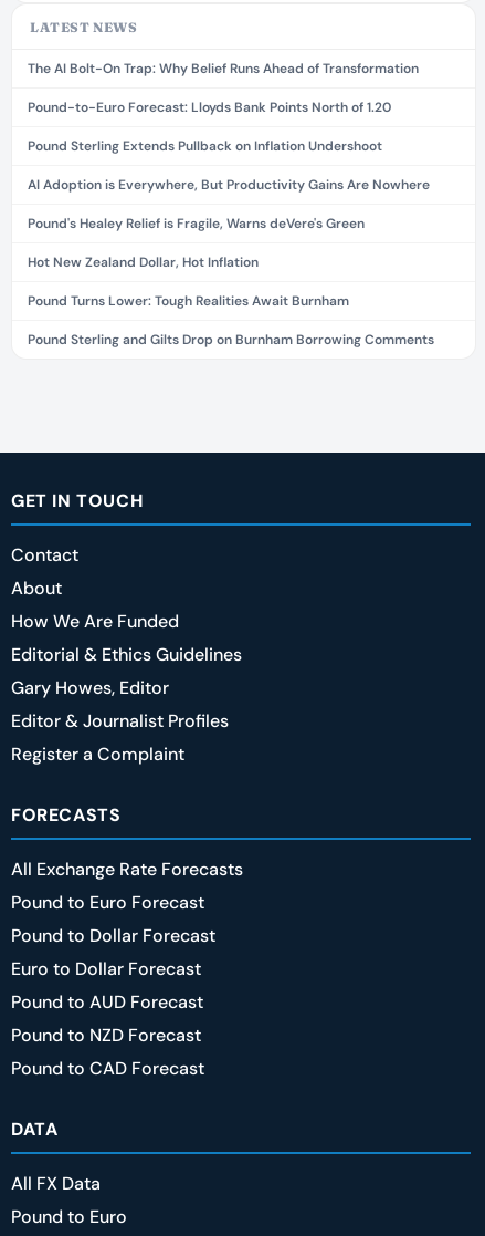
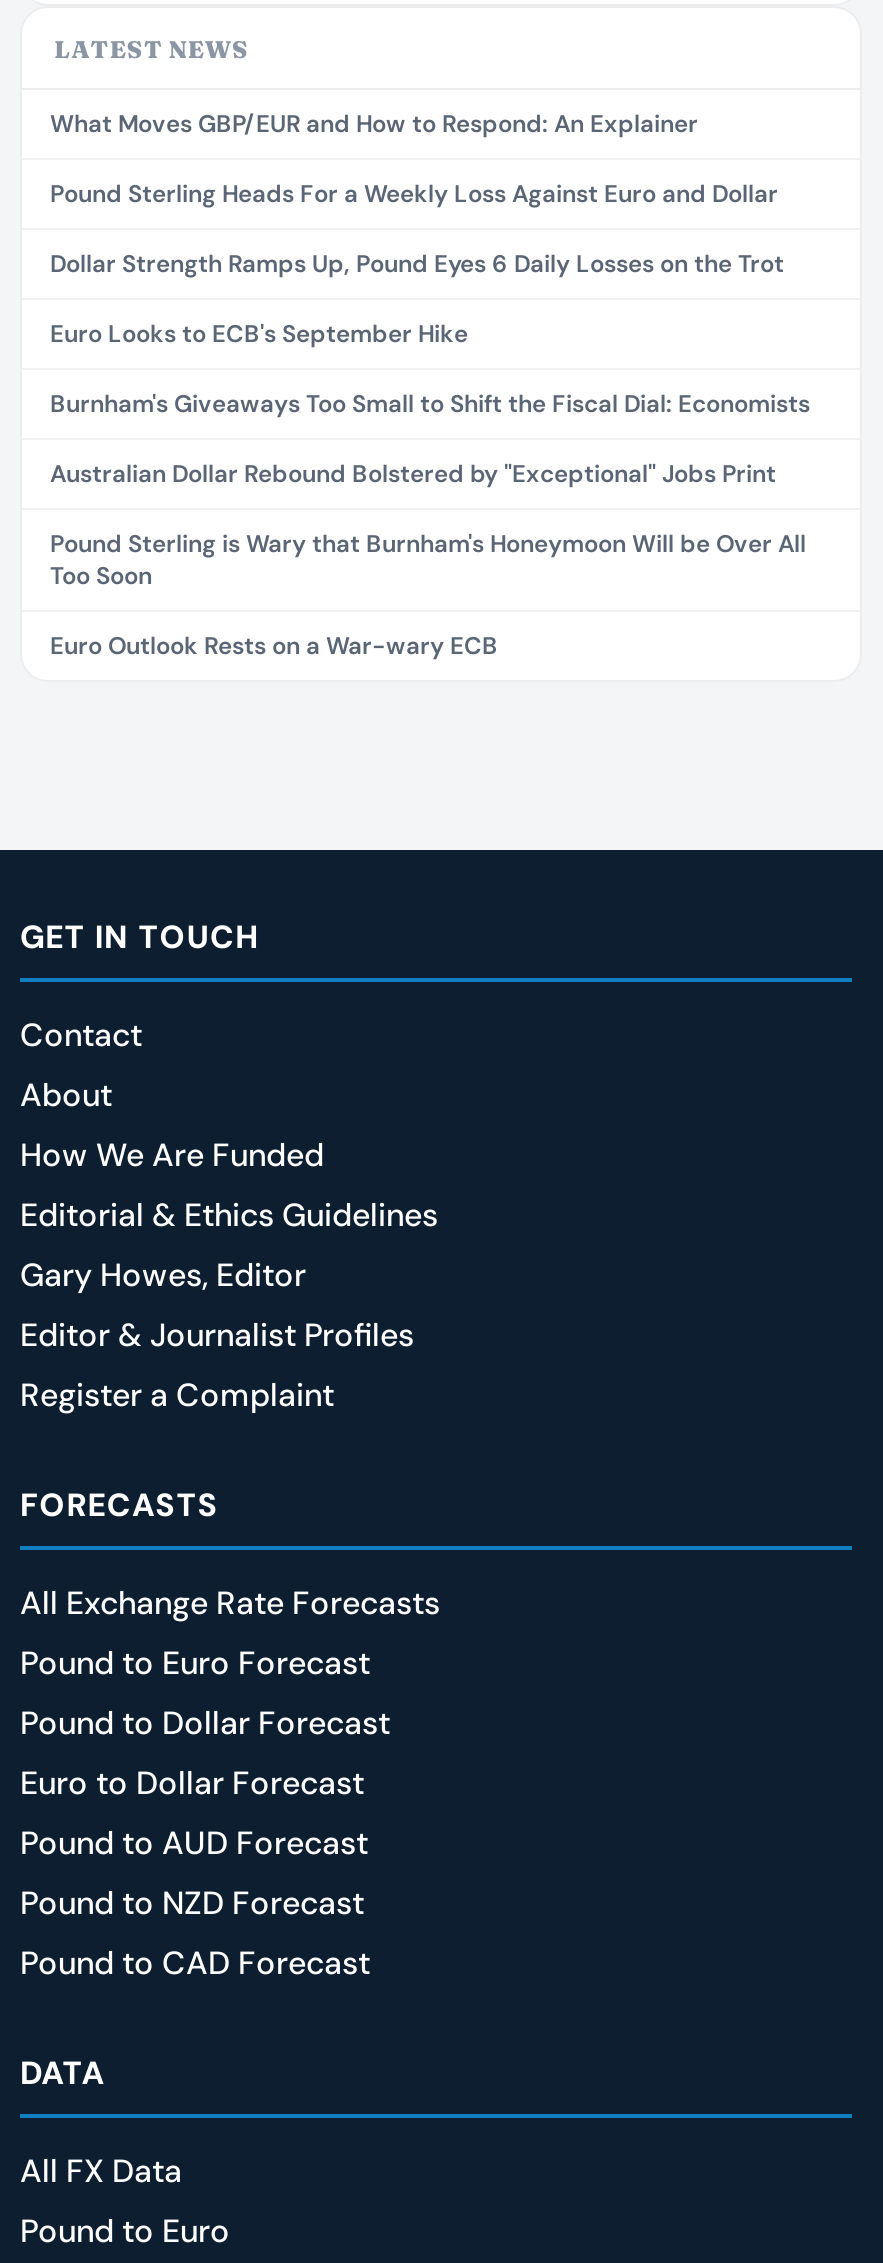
- The AI Bolt-On Trap: Why Belief Runs Ahead of Transformation
+ What Moves GBP/EUR and How to Respond: An Explainer

- Pound-to-Euro Forecast: Lloyds Bank Points North of 1.20
+ Pound Sterling Heads For a Weekly Loss Against Euro and Dollar

- Pound Sterling Extends Pullback on Inflation Undershoot
+ Dollar Strength Ramps Up, Pound Eyes 6 Daily Losses on the Trot

- AI Adoption is Everywhere, But Productivity Gains Are Nowhere
+ Euro Looks to ECB's September Hike

- Pound's Healey Relief is Fragile, Warns deVere's Green
+ Burnham's Giveaways Too Small to Shift the Fiscal Dial: Economists

- Hot New Zealand Dollar, Hot Inflation
+ Australian Dollar Rebound Bolstered by "Exceptional" Jobs Print

- Pound Turns Lower: Tough Realities Await Burnham
+ Pound Sterling is Wary that Burnham's Honeymoon Will be Over All
+ Too Soon

- Pound Sterling and Gilts Drop on Burnham Borrowing Comments
+ Euro Outlook Rests on a War-wary ECB
